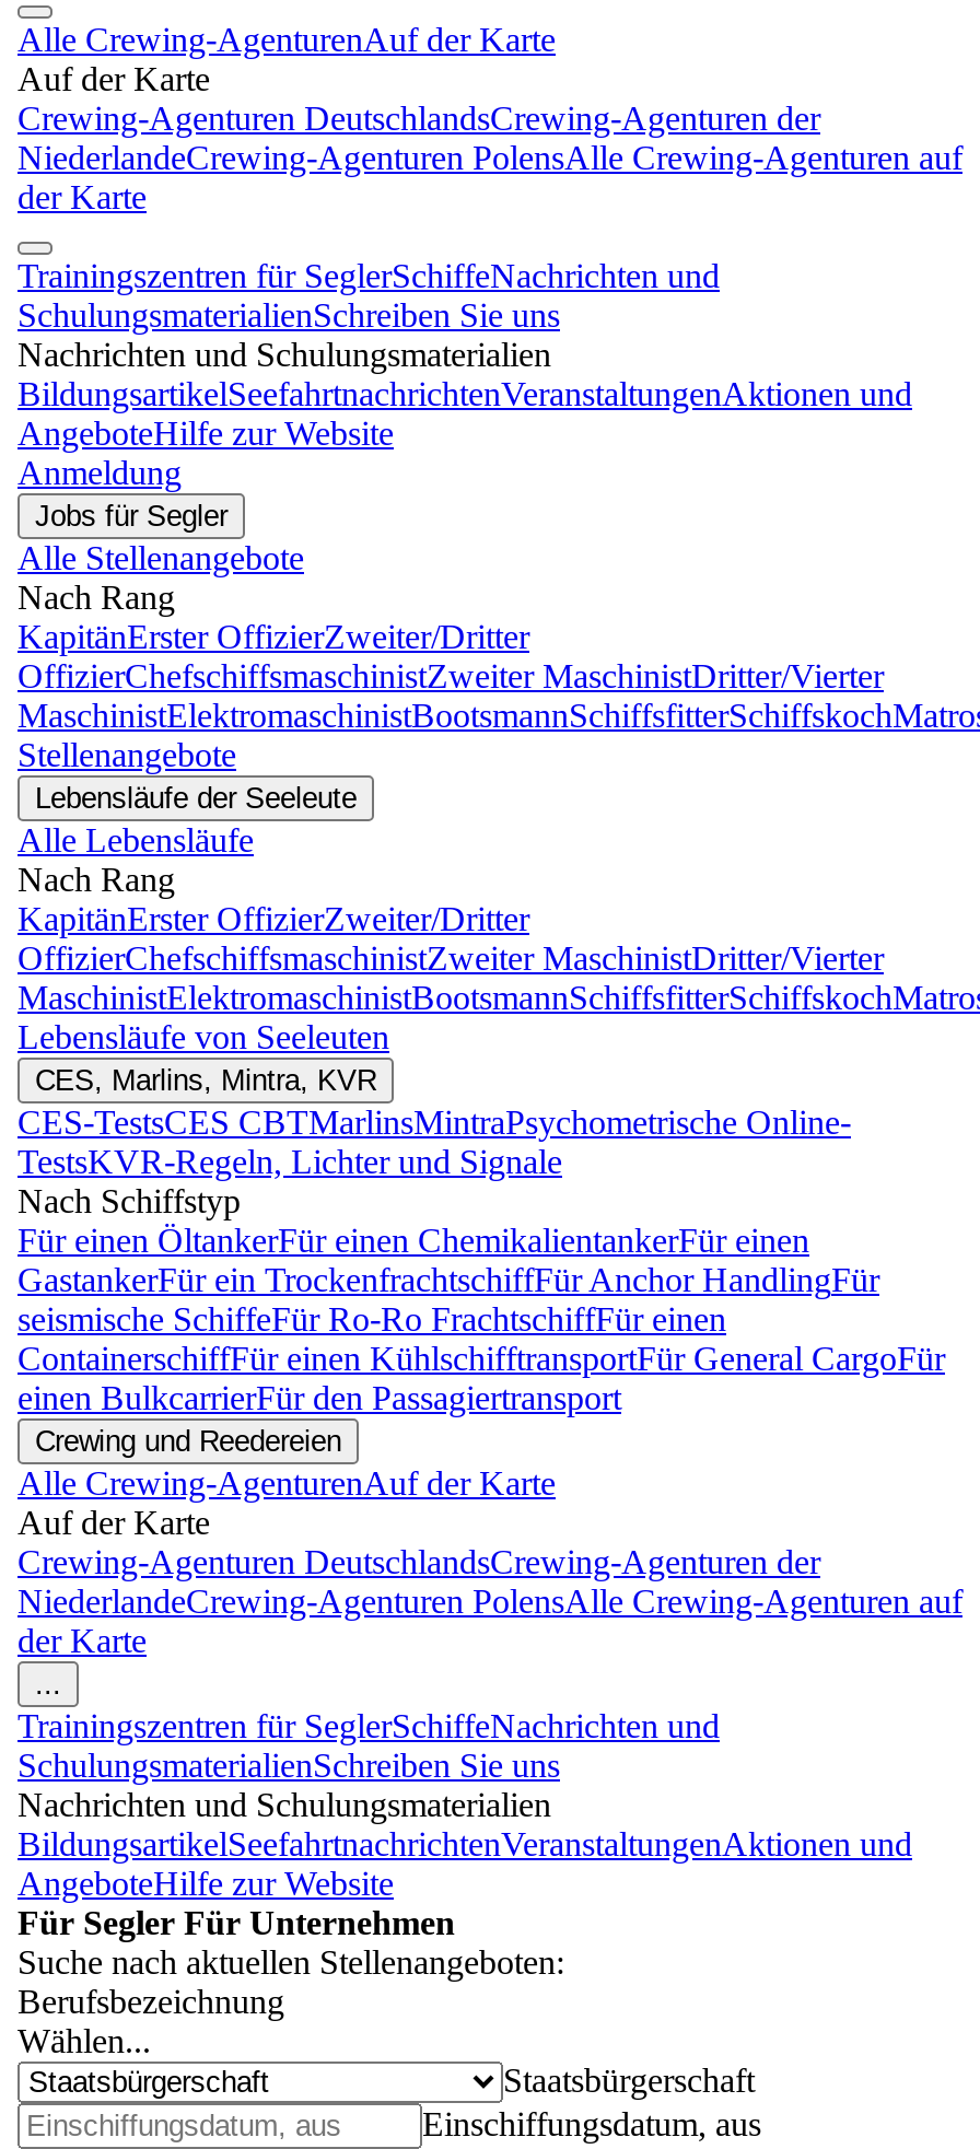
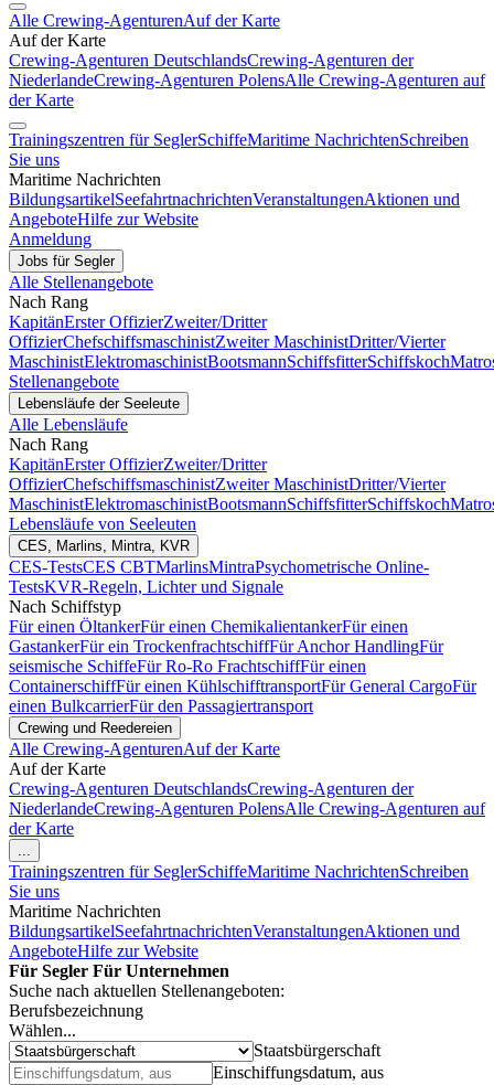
- Trainingszentren für SeglerSchiffeNachrichten und
- SchulungsmaterialienSchreiben Sie uns
- Nachrichten und Schulungsmaterialien
+ Trainingszentren für SeglerSchiffeMaritime NachrichtenSchreiben
+ Sie uns
+ Maritime Nachrichten

- Trainingszentren für SeglerSchiffeNachrichten und
- SchulungsmaterialienSchreiben Sie uns
- Nachrichten und Schulungsmaterialien
+ Trainingszentren für SeglerSchiffeMaritime NachrichtenSchreiben
+ Sie uns
+ Maritime Nachrichten
